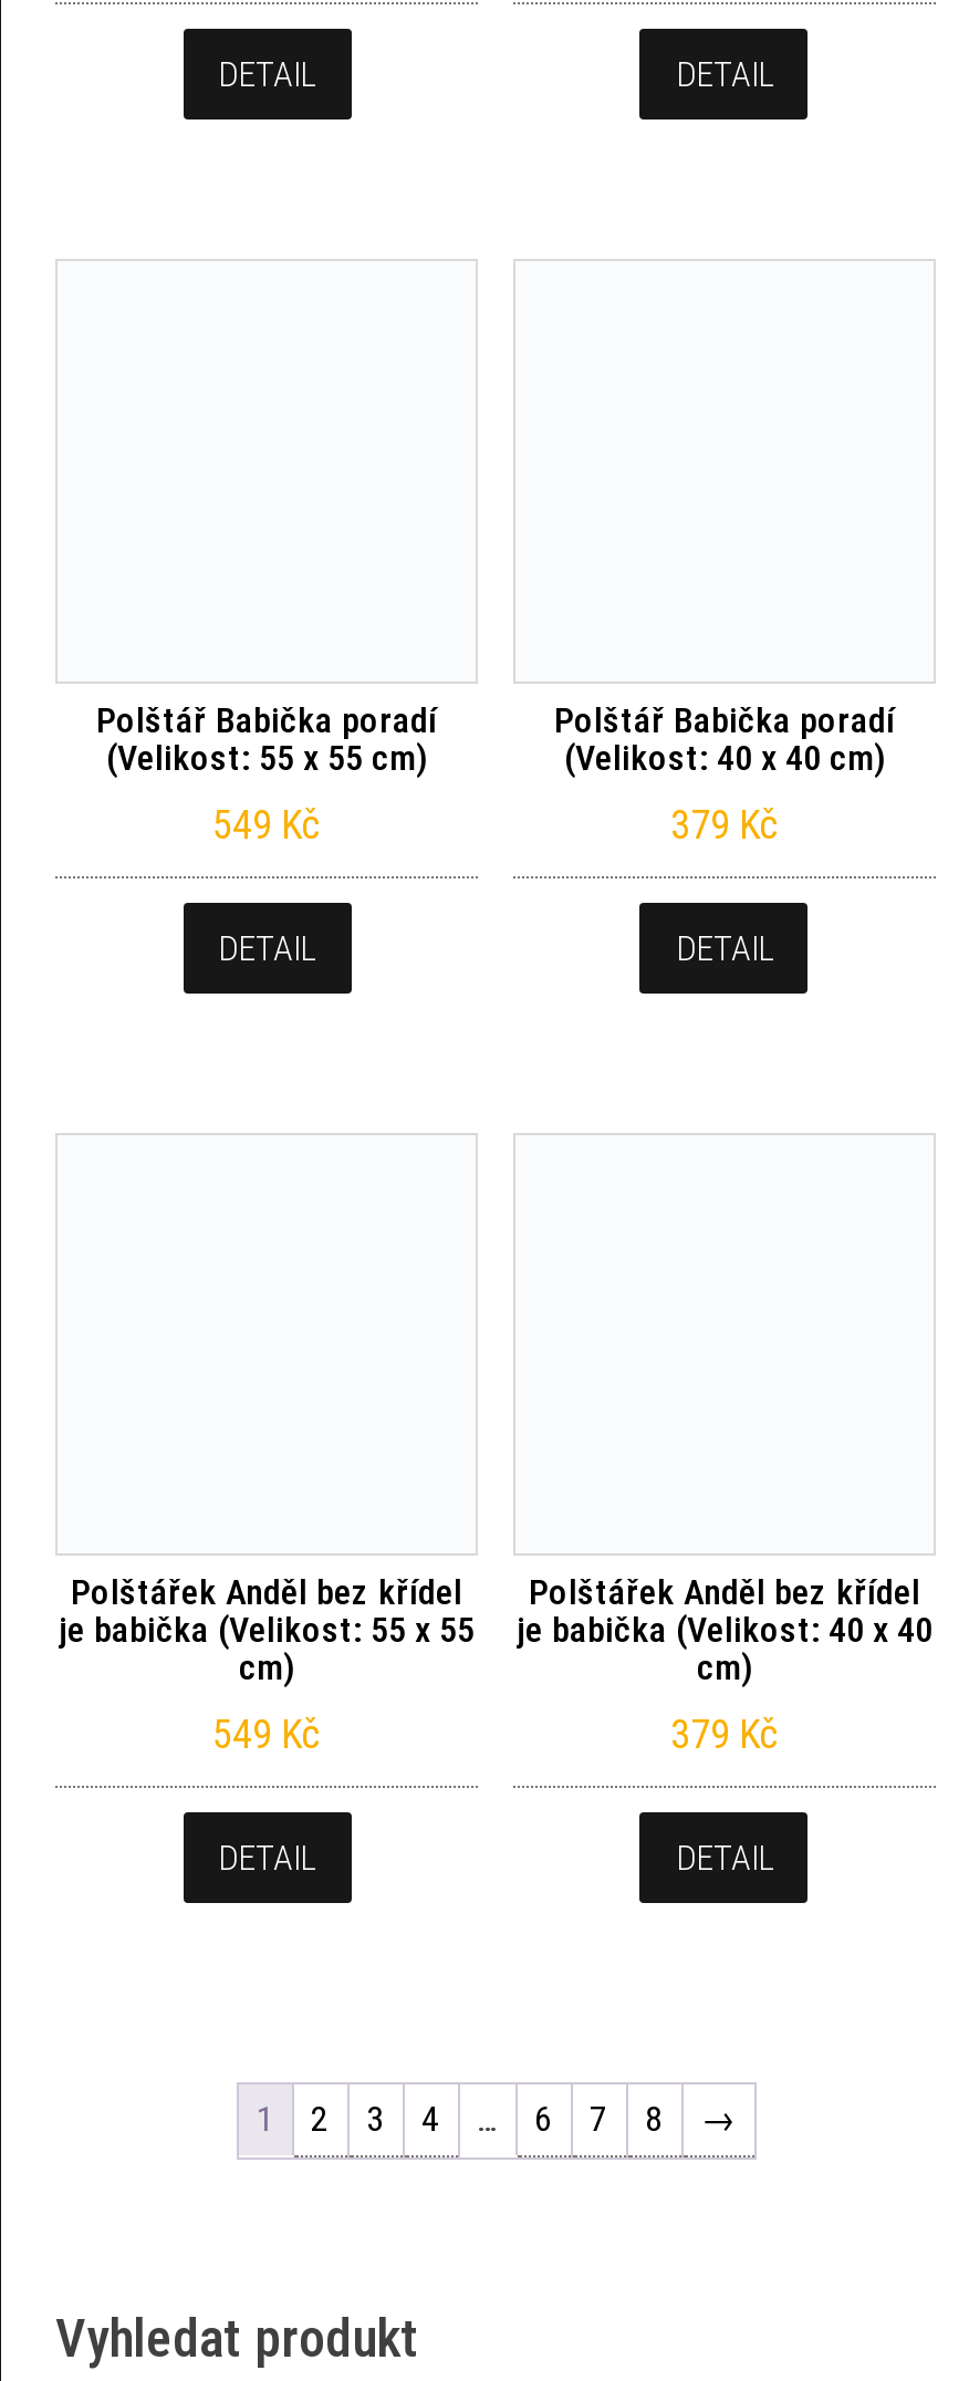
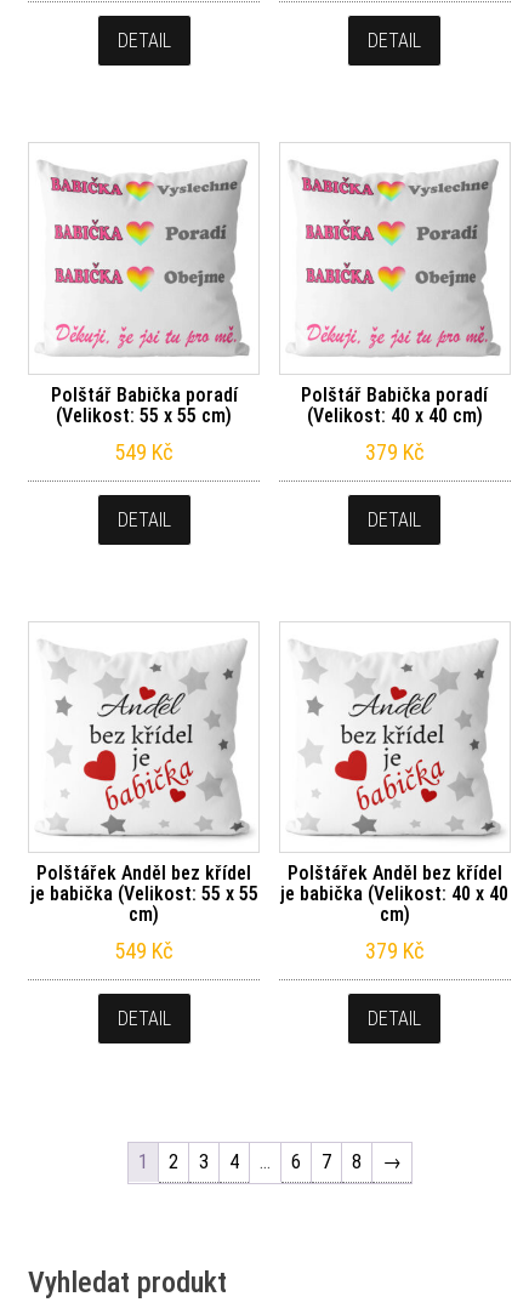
+ [image]

+ [image]

+ [image]

+ [image]
